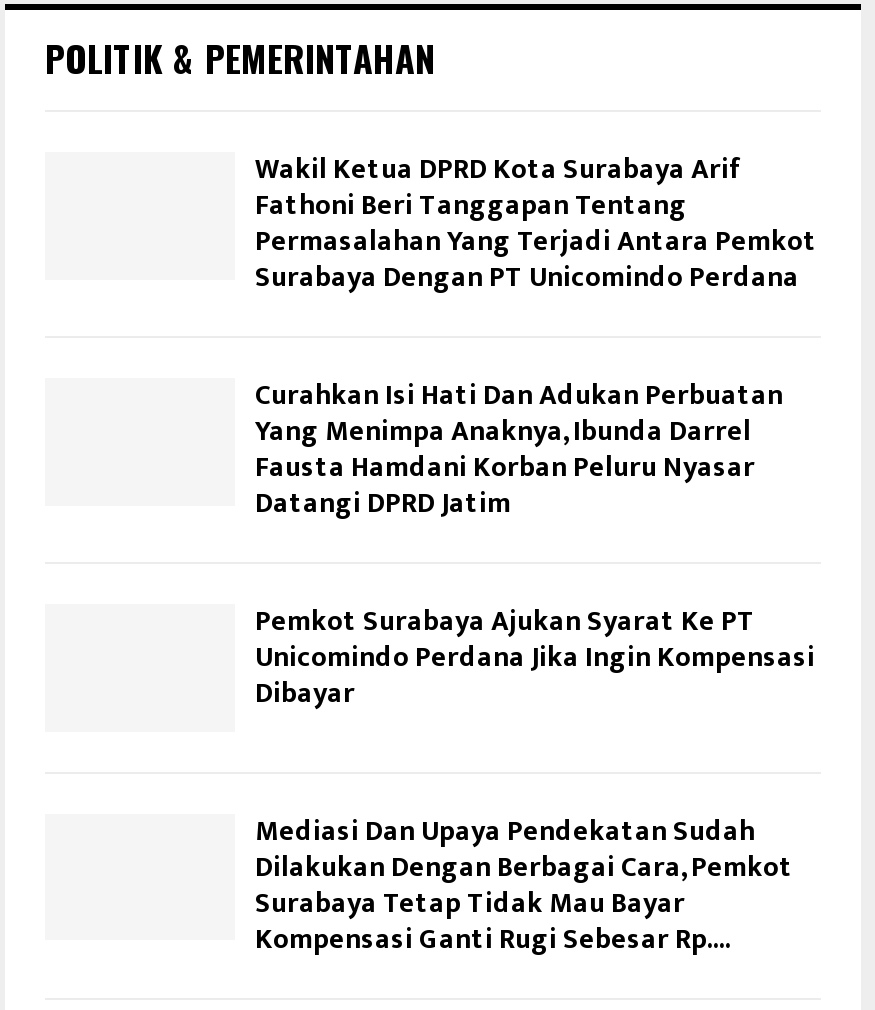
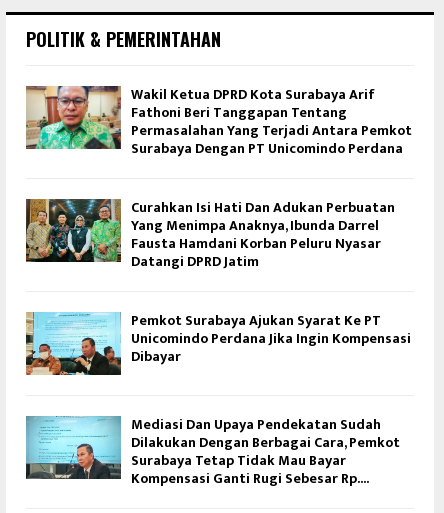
+ [image]

+ [image]

+ [image]

+ [image]
